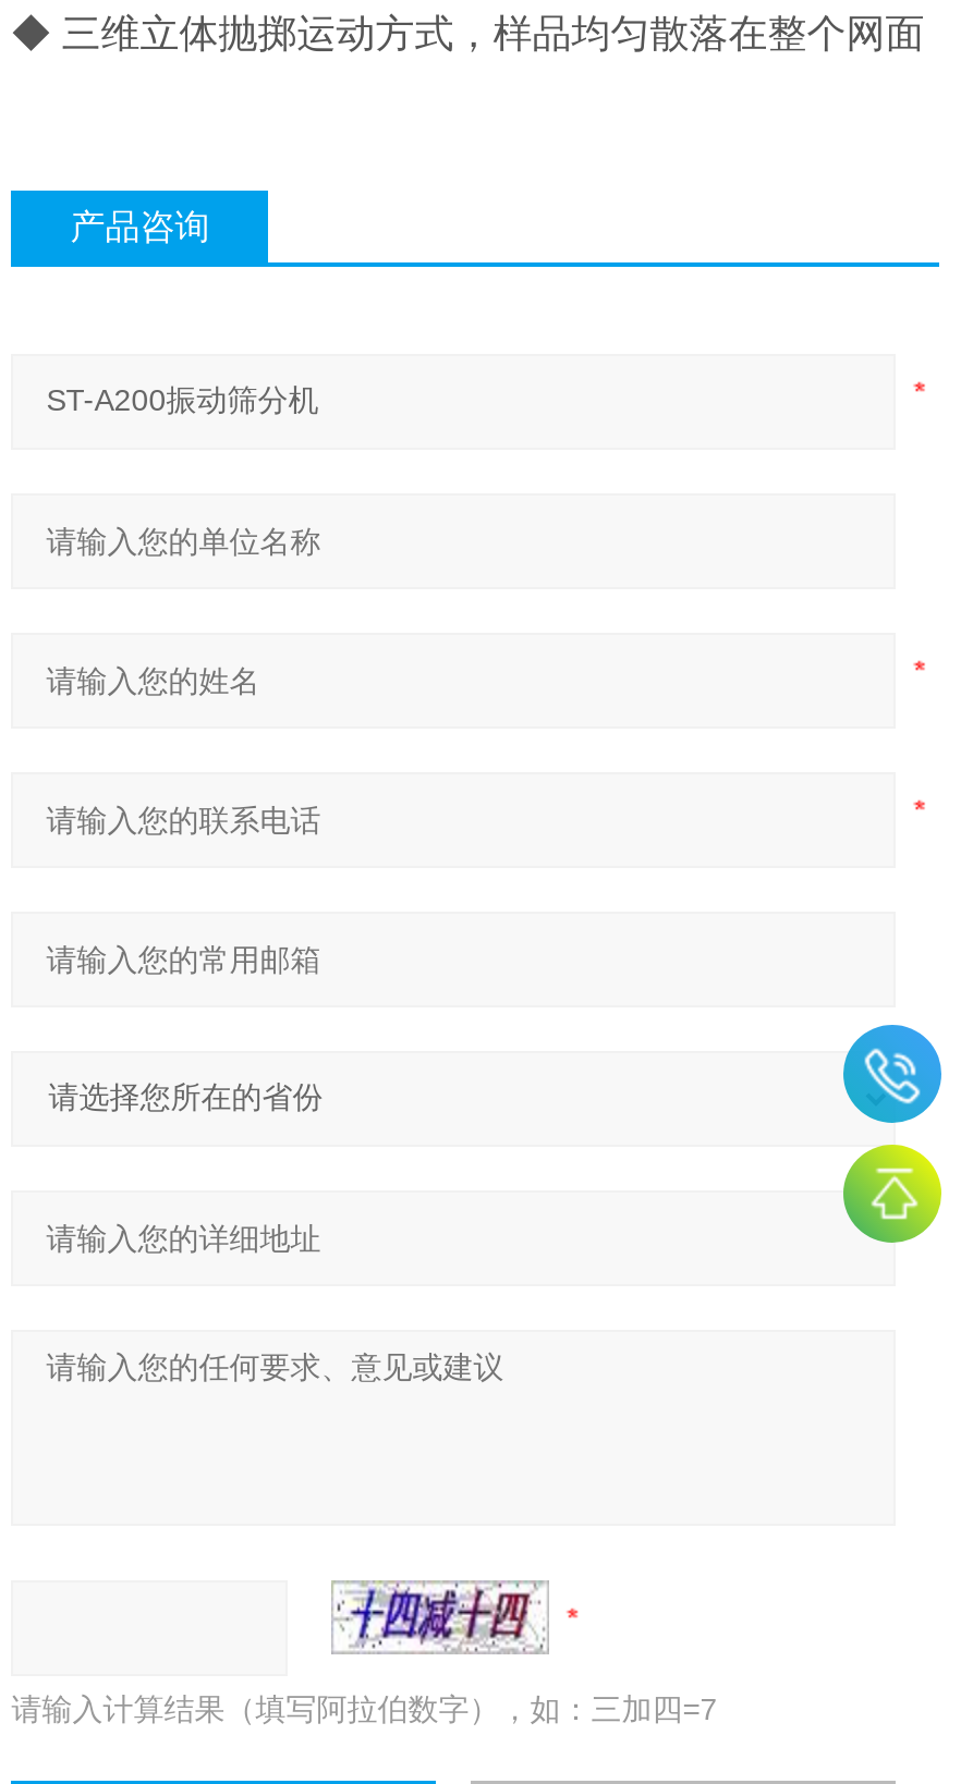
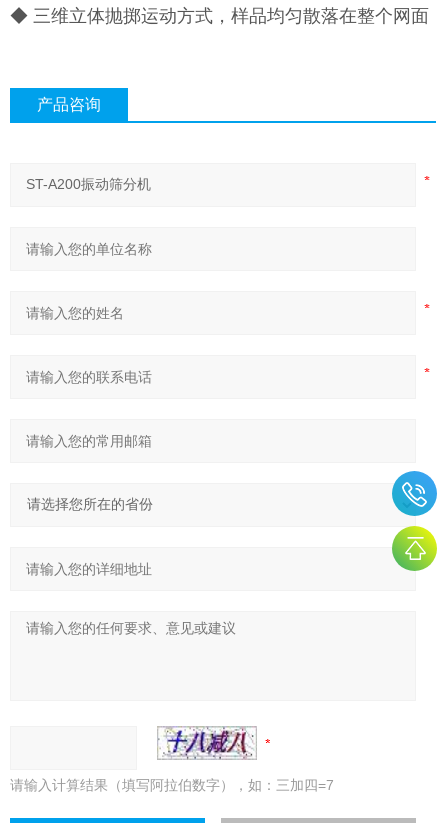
- [image]
+ [image]
